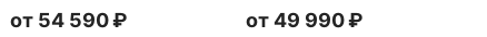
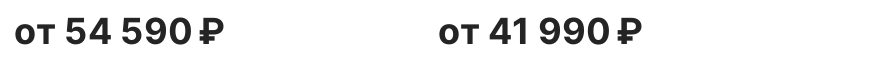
- от 49 990 ₽
+ от 41 990 ₽
